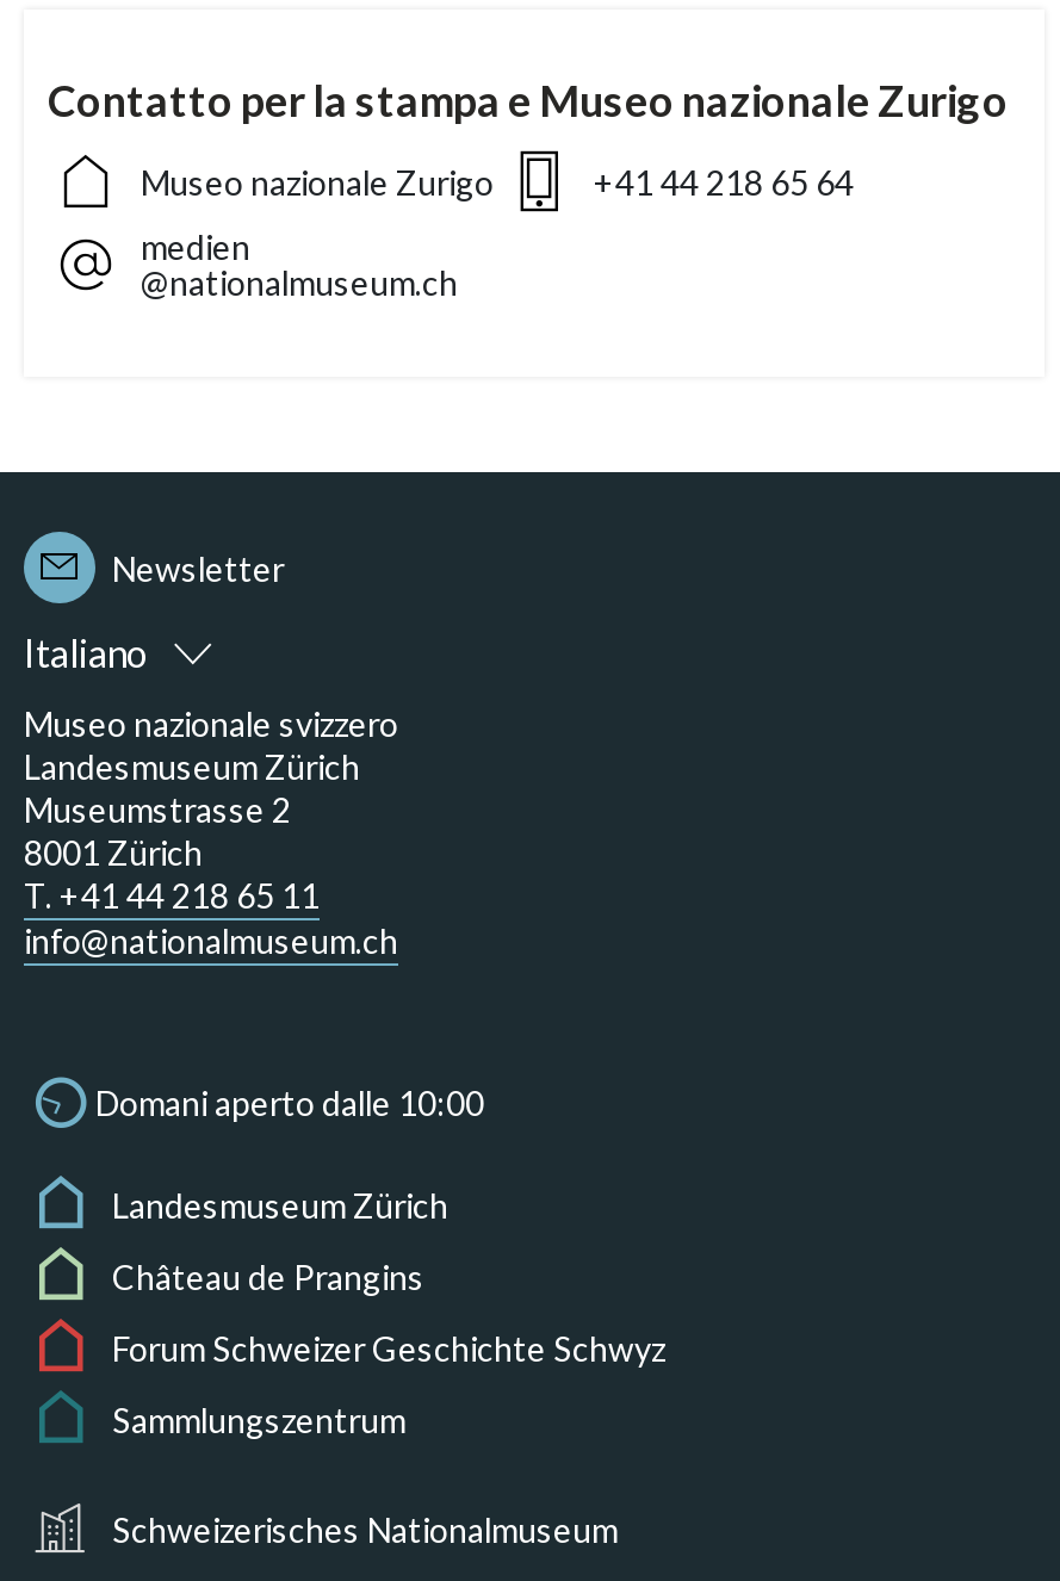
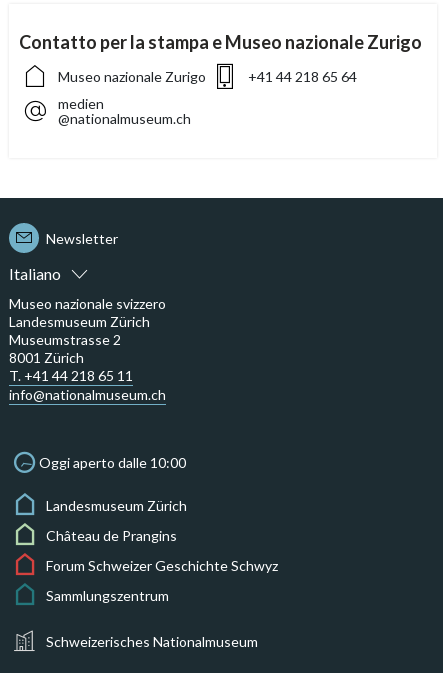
- Domani aperto dalle 10:00
+ Oggi aperto dalle 10:00
